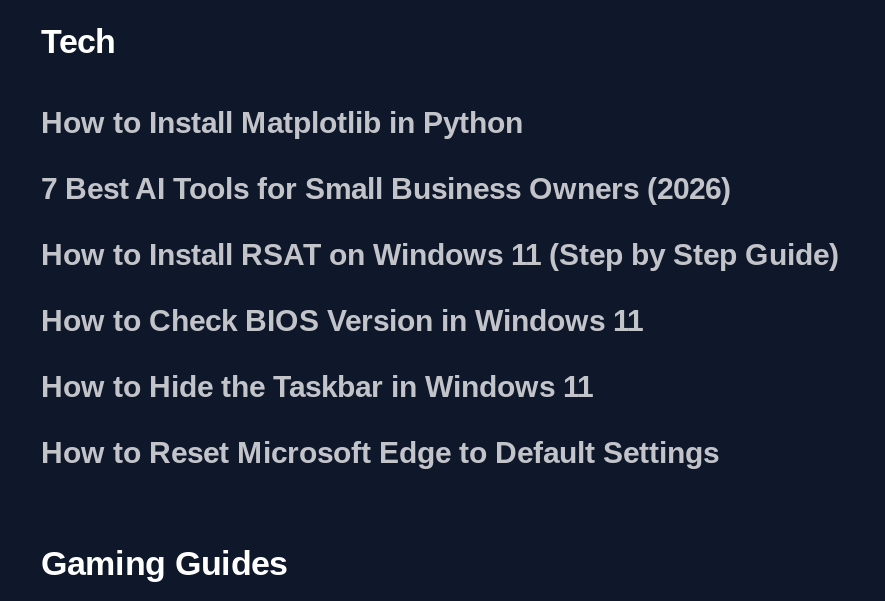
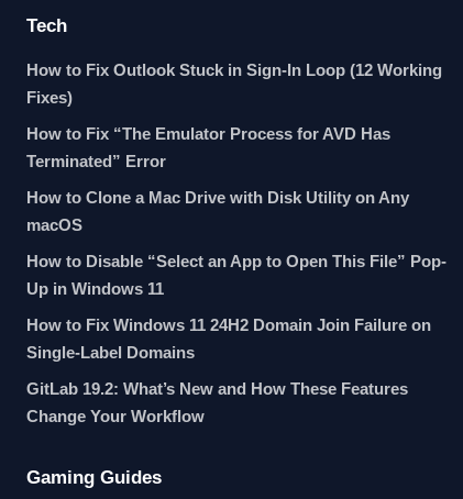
- How to Install Matplotlib in Python
- 7 Best AI Tools for Small Business Owners (2026)
- How to Install RSAT on Windows 11 (Step by Step Guide)
- How to Check BIOS Version in Windows 11
- How to Hide the Taskbar in Windows 11
- How to Reset Microsoft Edge to Default Settings
+ How to Fix Outlook Stuck in Sign-In Loop (12 Working
+ Fixes)
+ How to Fix “The Emulator Process for AVD Has
+ Terminated” Error
+ How to Clone a Mac Drive with Disk Utility on Any
+ macOS
+ How to Disable “Select an App to Open This File” Pop-
+ Up in Windows 11
+ How to Fix Windows 11 24H2 Domain Join Failure on
+ Single-Label Domains
+ GitLab 19.2: What’s New and How These Features
+ Change Your Workflow
